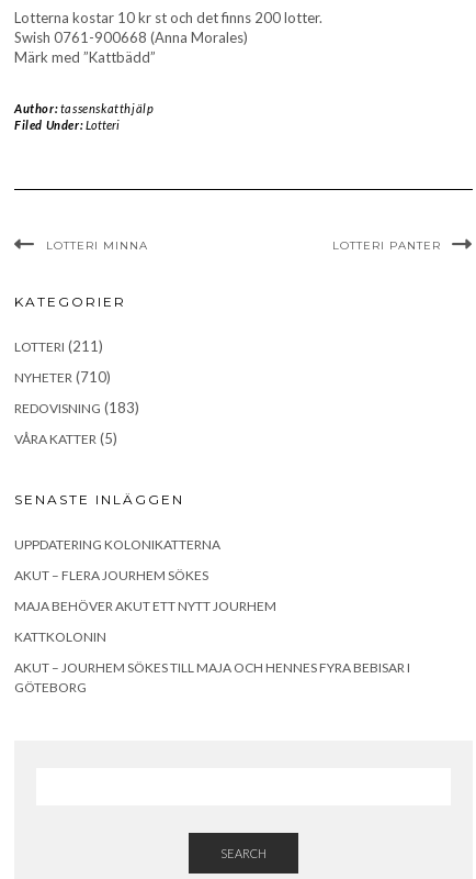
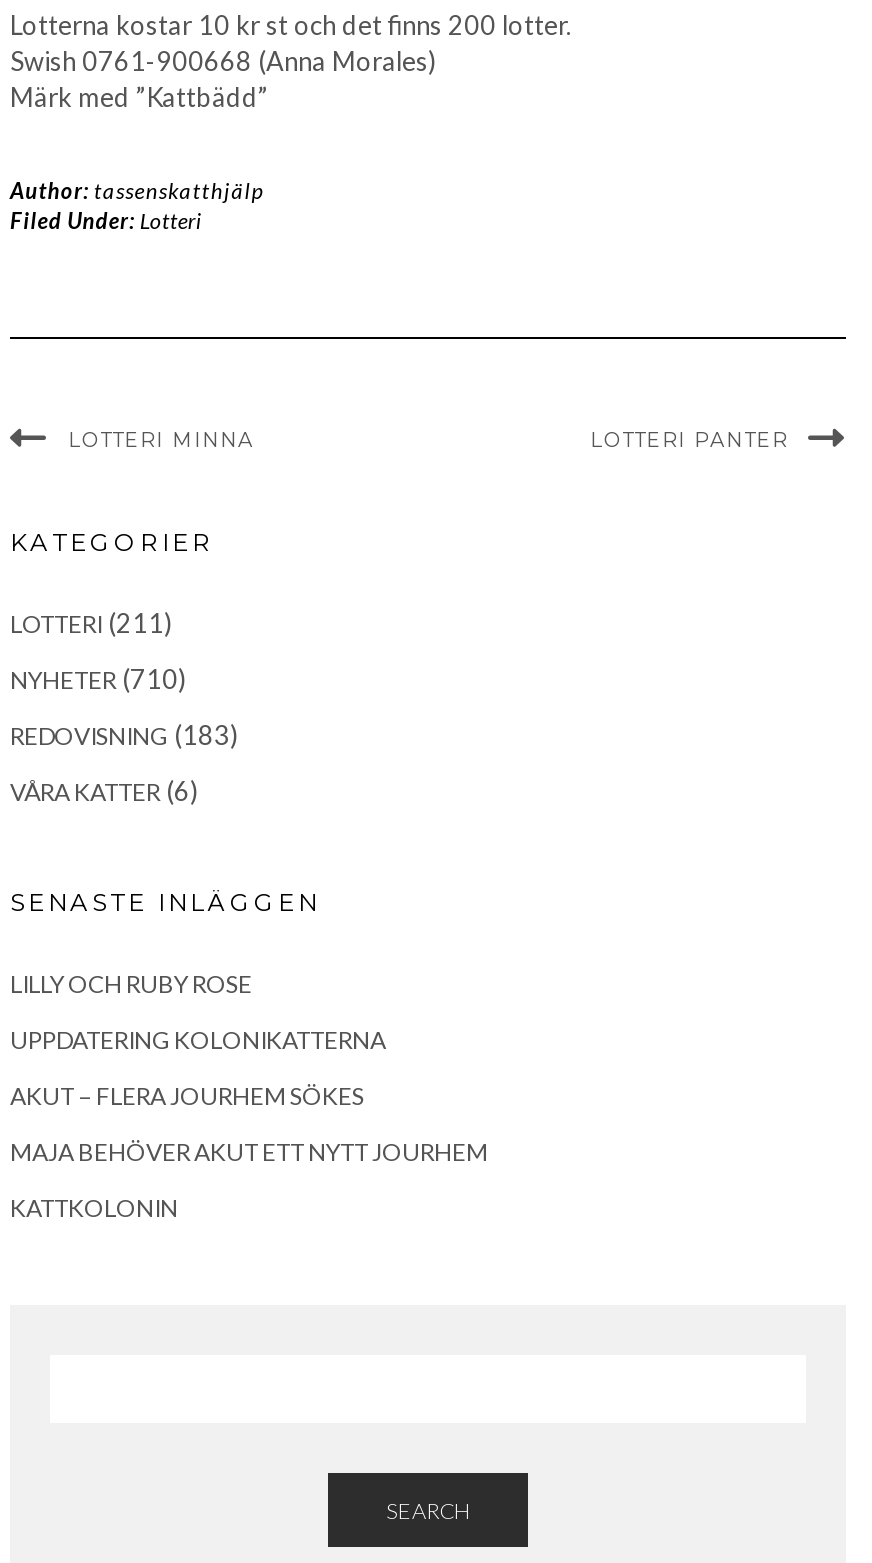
- VÅRA KATTER (5)
+ VÅRA KATTER (6)

+ LILLY OCH RUBY ROSE

moved down: UPPDATERING KOLONIKATTERNA | AKUT – FLERA JOURHEM SÖKES | MAJA BEHÖVER AKUT ETT NYTT JOURHEM | KATTKOLONIN

- AKUT – JOURHEM SÖKES TILL MAJA OCH HENNES FYRA BEBISAR I
- GÖTEBORG
